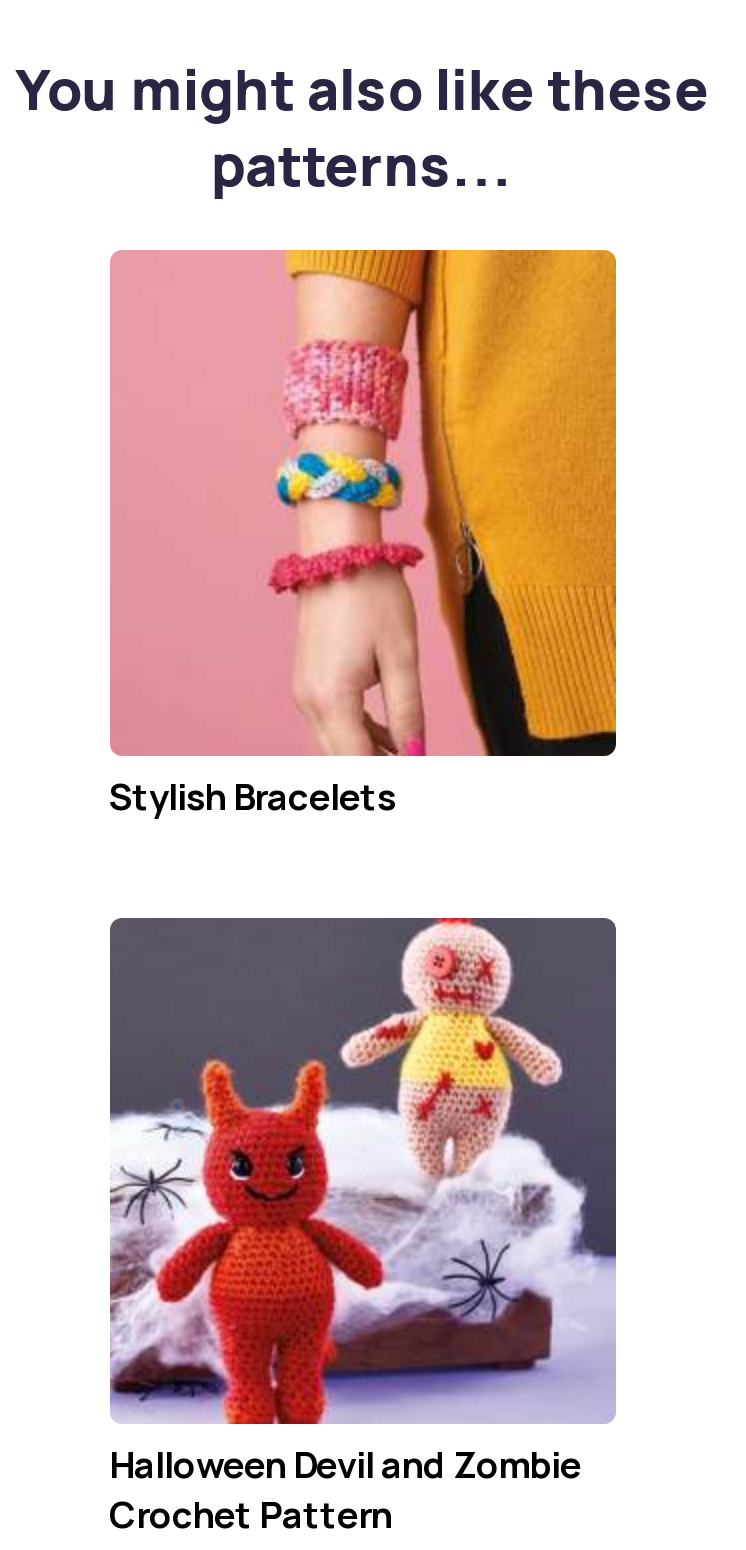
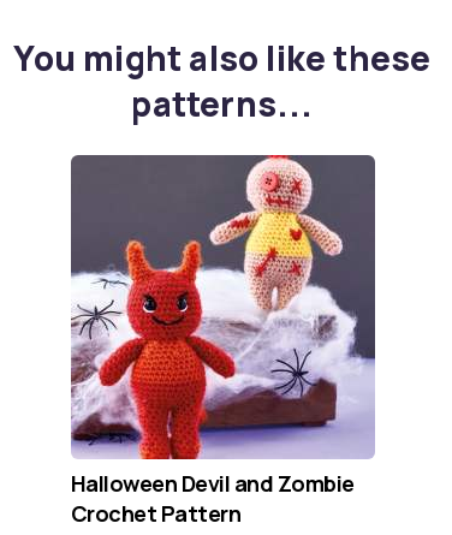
- [image]
- Stylish Bracelets
